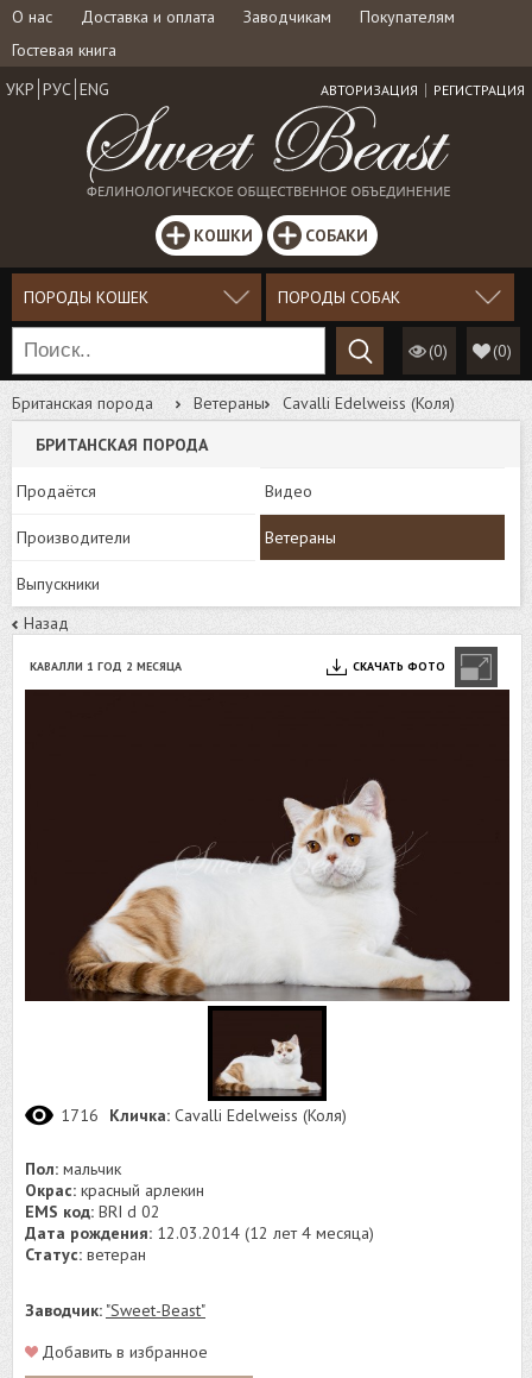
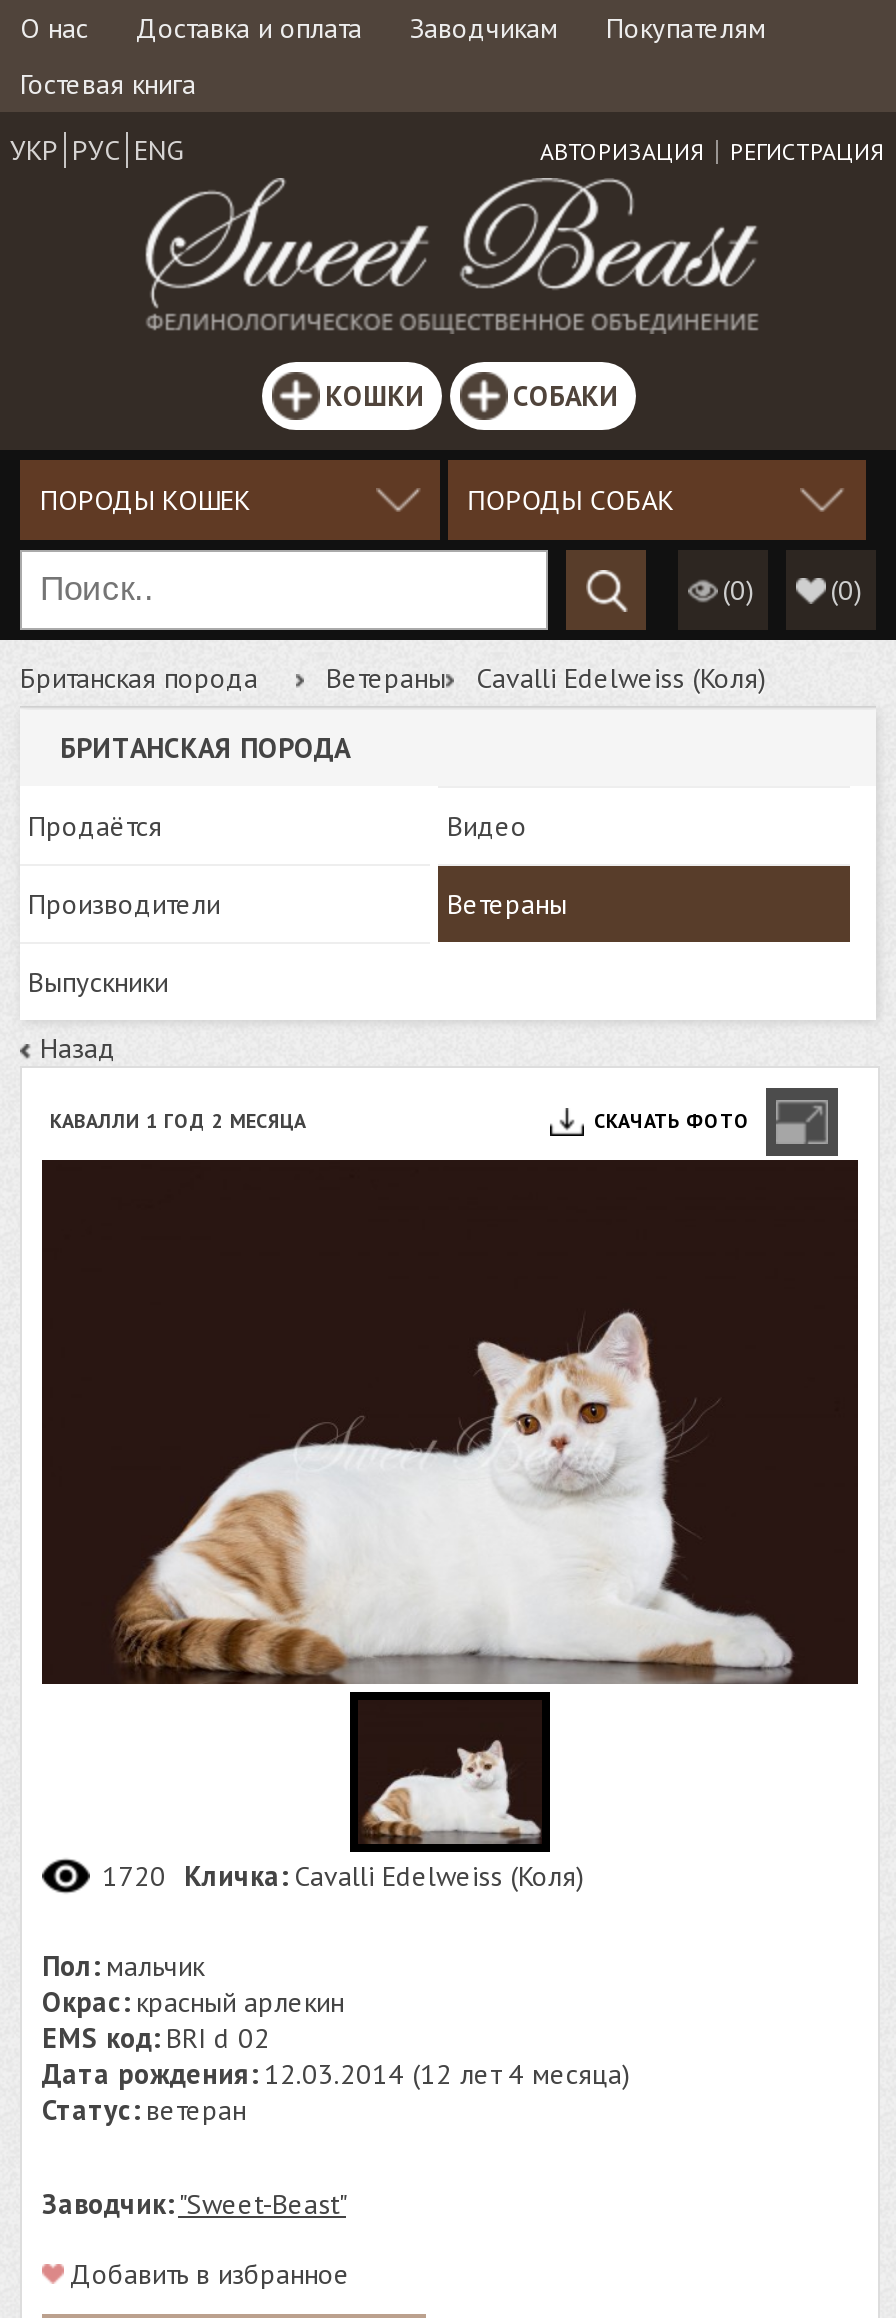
- 1716 Кличка: Cavalli Edelweiss (Коля)
+ 1720 Кличка: Cavalli Edelweiss (Коля)
